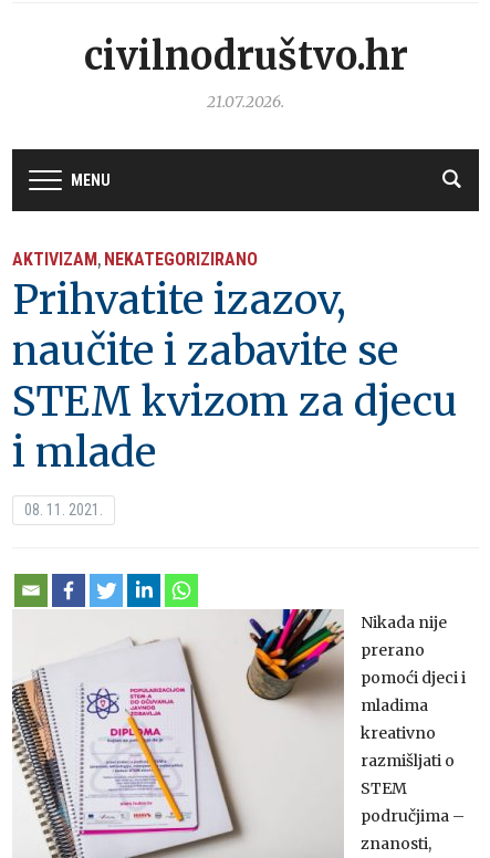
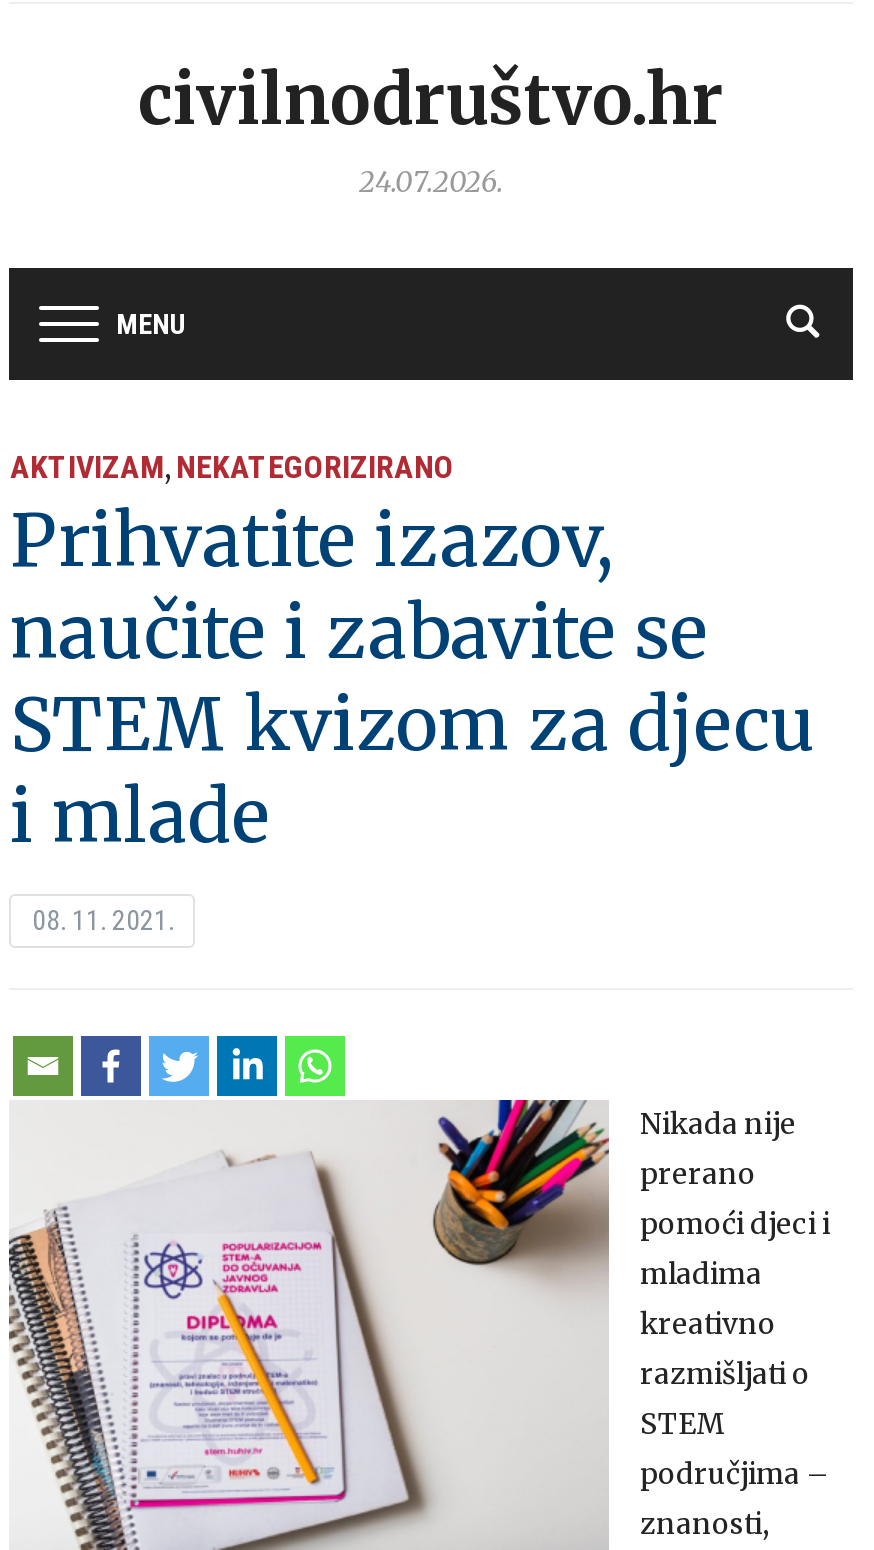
- 21.07.2026.
+ 24.07.2026.
